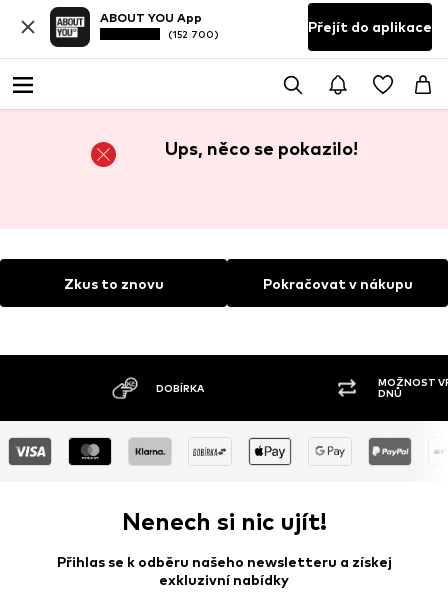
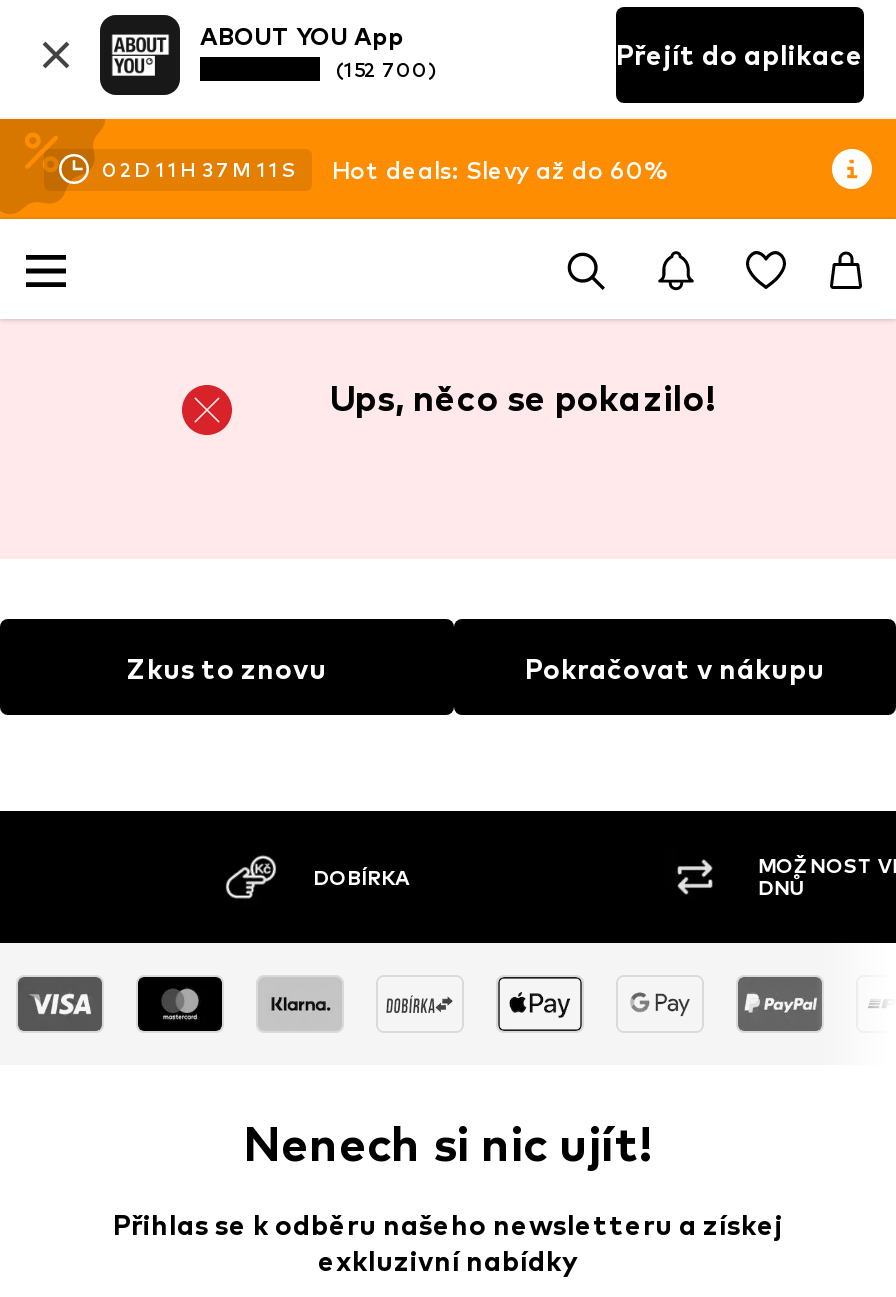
+ 02 D 11 H 37 M 11 S
+ Hot deals: Slevy až do 60%
